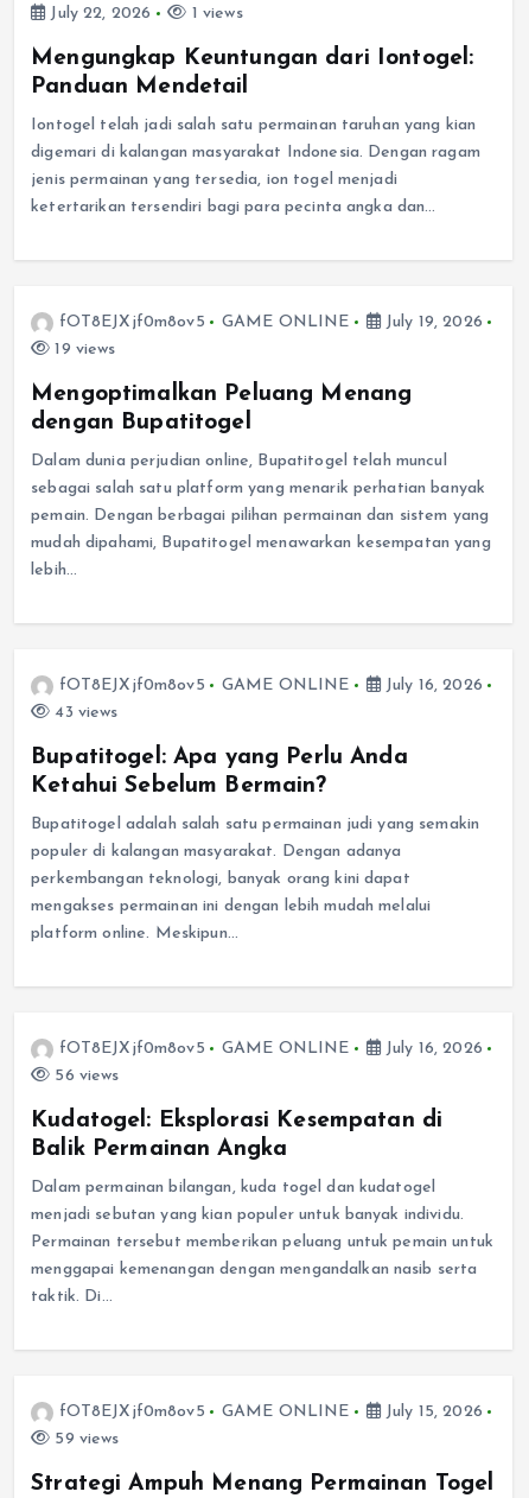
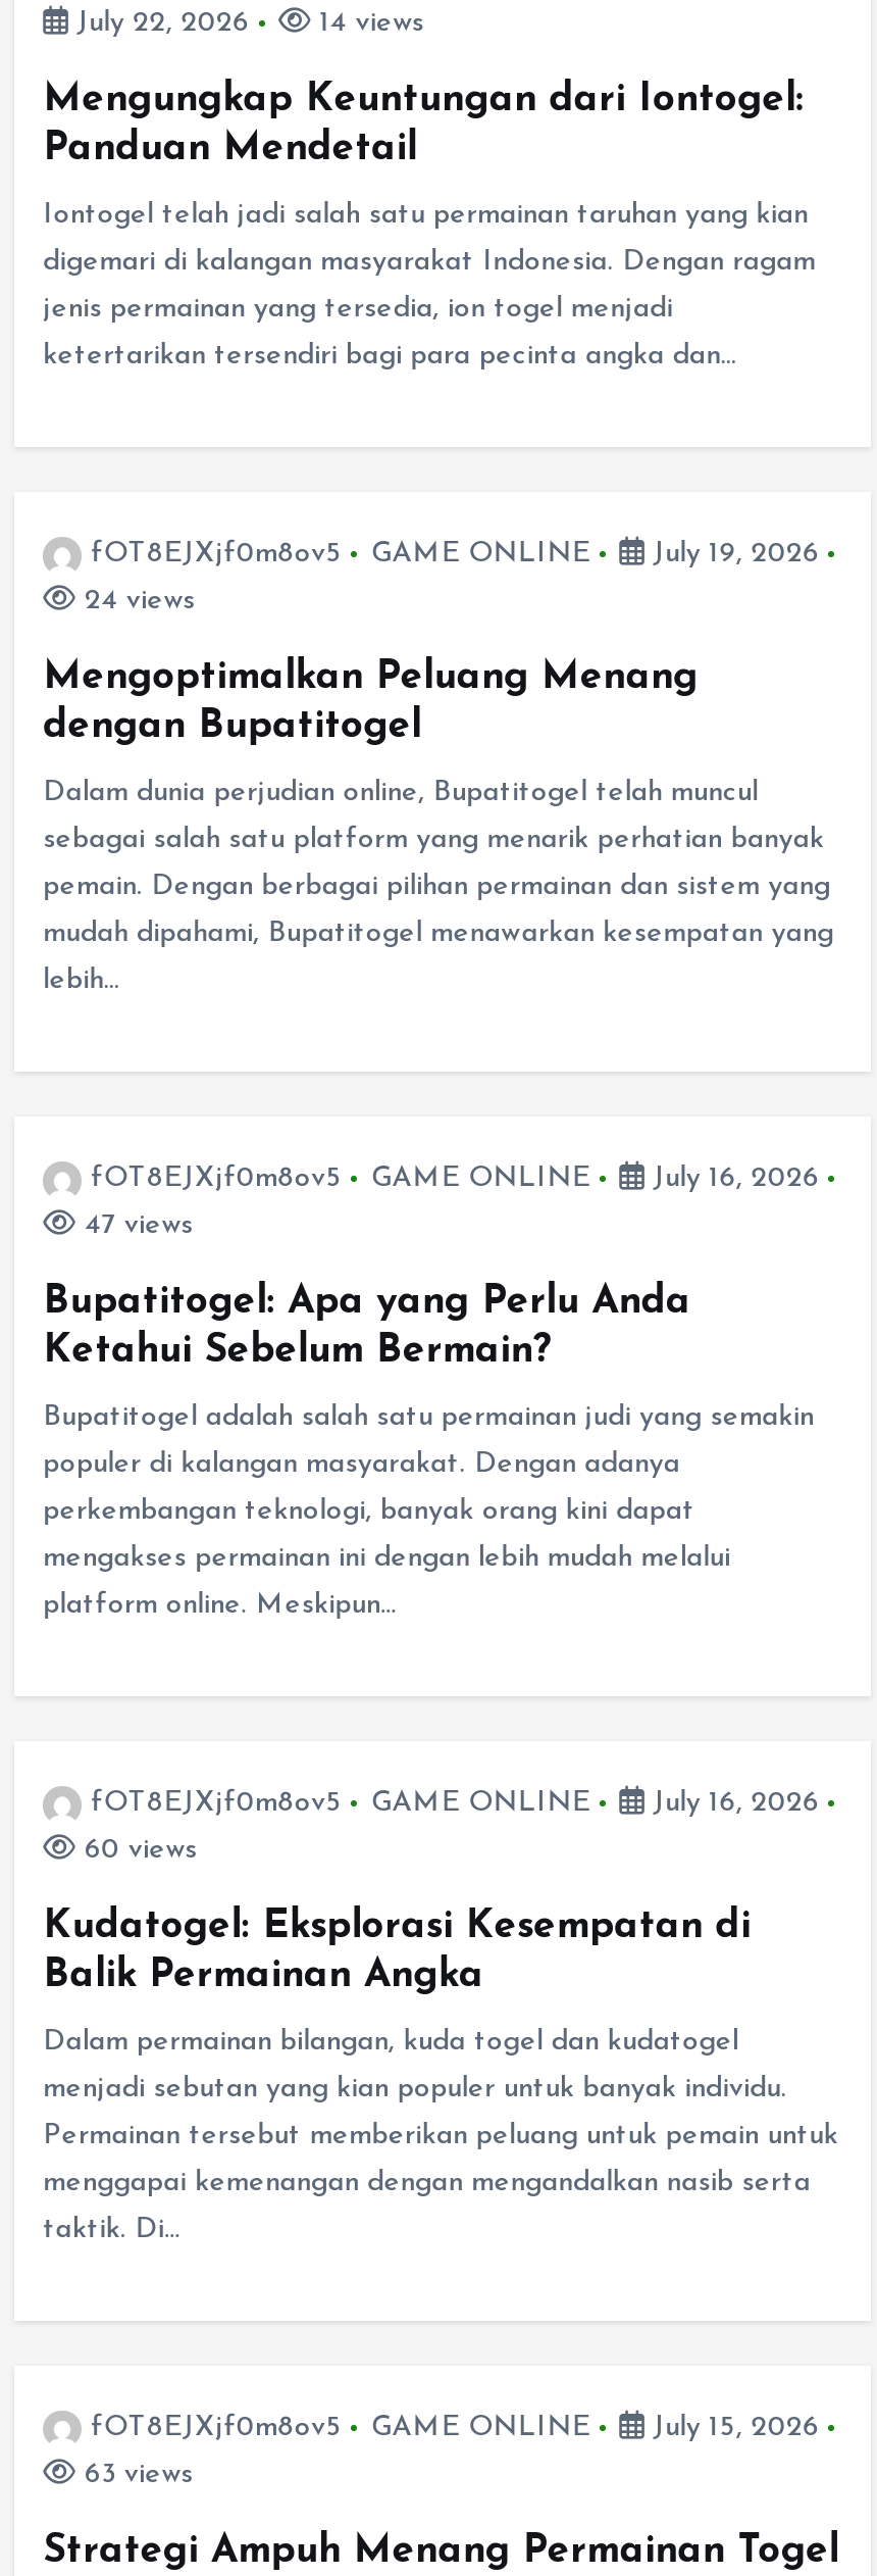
- 1 views
+ 14 views

- 19 views
+ 24 views

- 43 views
+ 47 views

- 56 views
+ 60 views

- 59 views
+ 63 views
